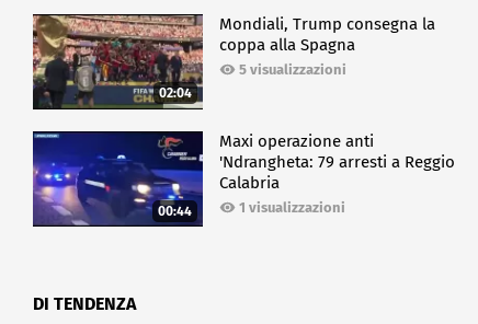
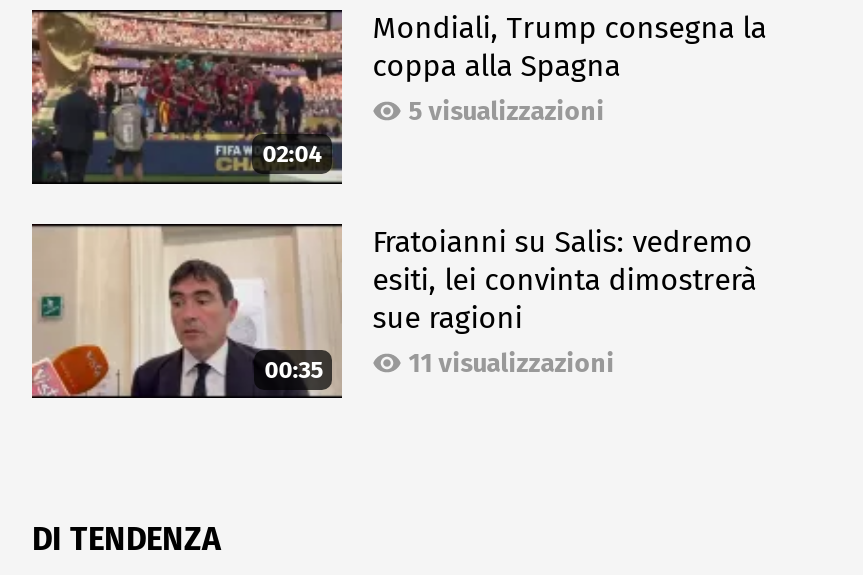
- [image]
- 00:44
+ [image]
+ 00:35

- Maxi operazione anti
- 'Ndrangheta: 79 arresti a Reggio
- Calabria
- 1 visualizzazioni
+ Fratoianni su Salis: vedremo
+ esiti, lei convinta dimostrerà
+ sue ragioni
+ 11 visualizzazioni
